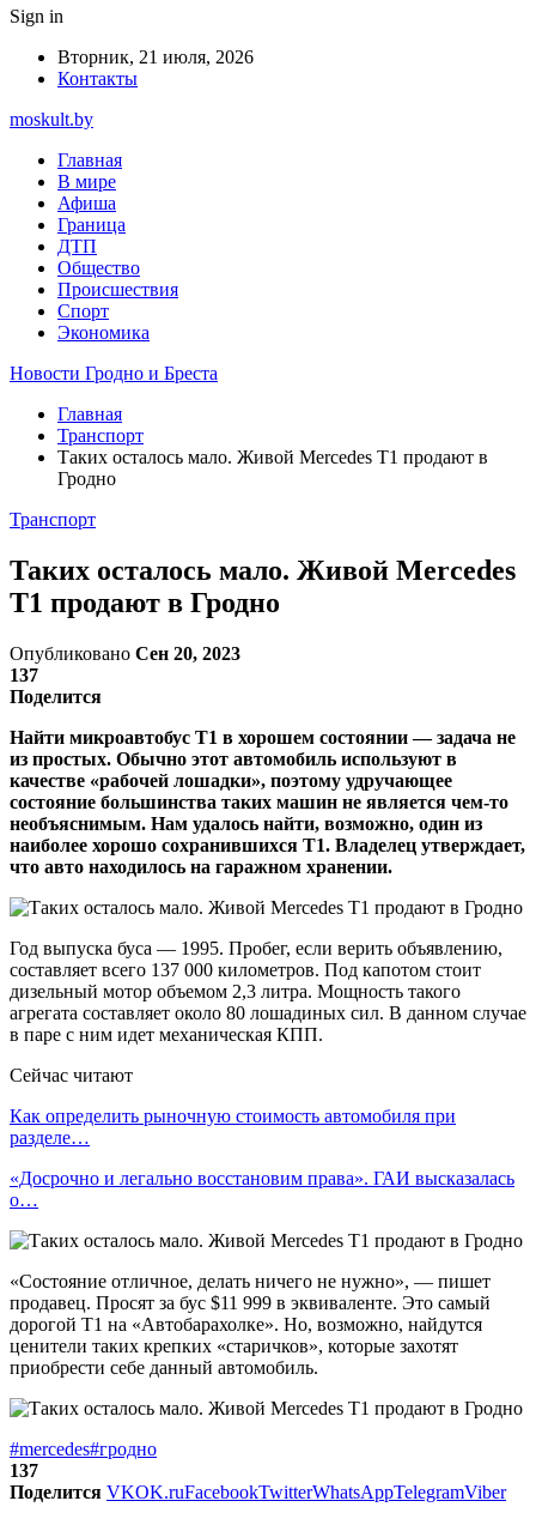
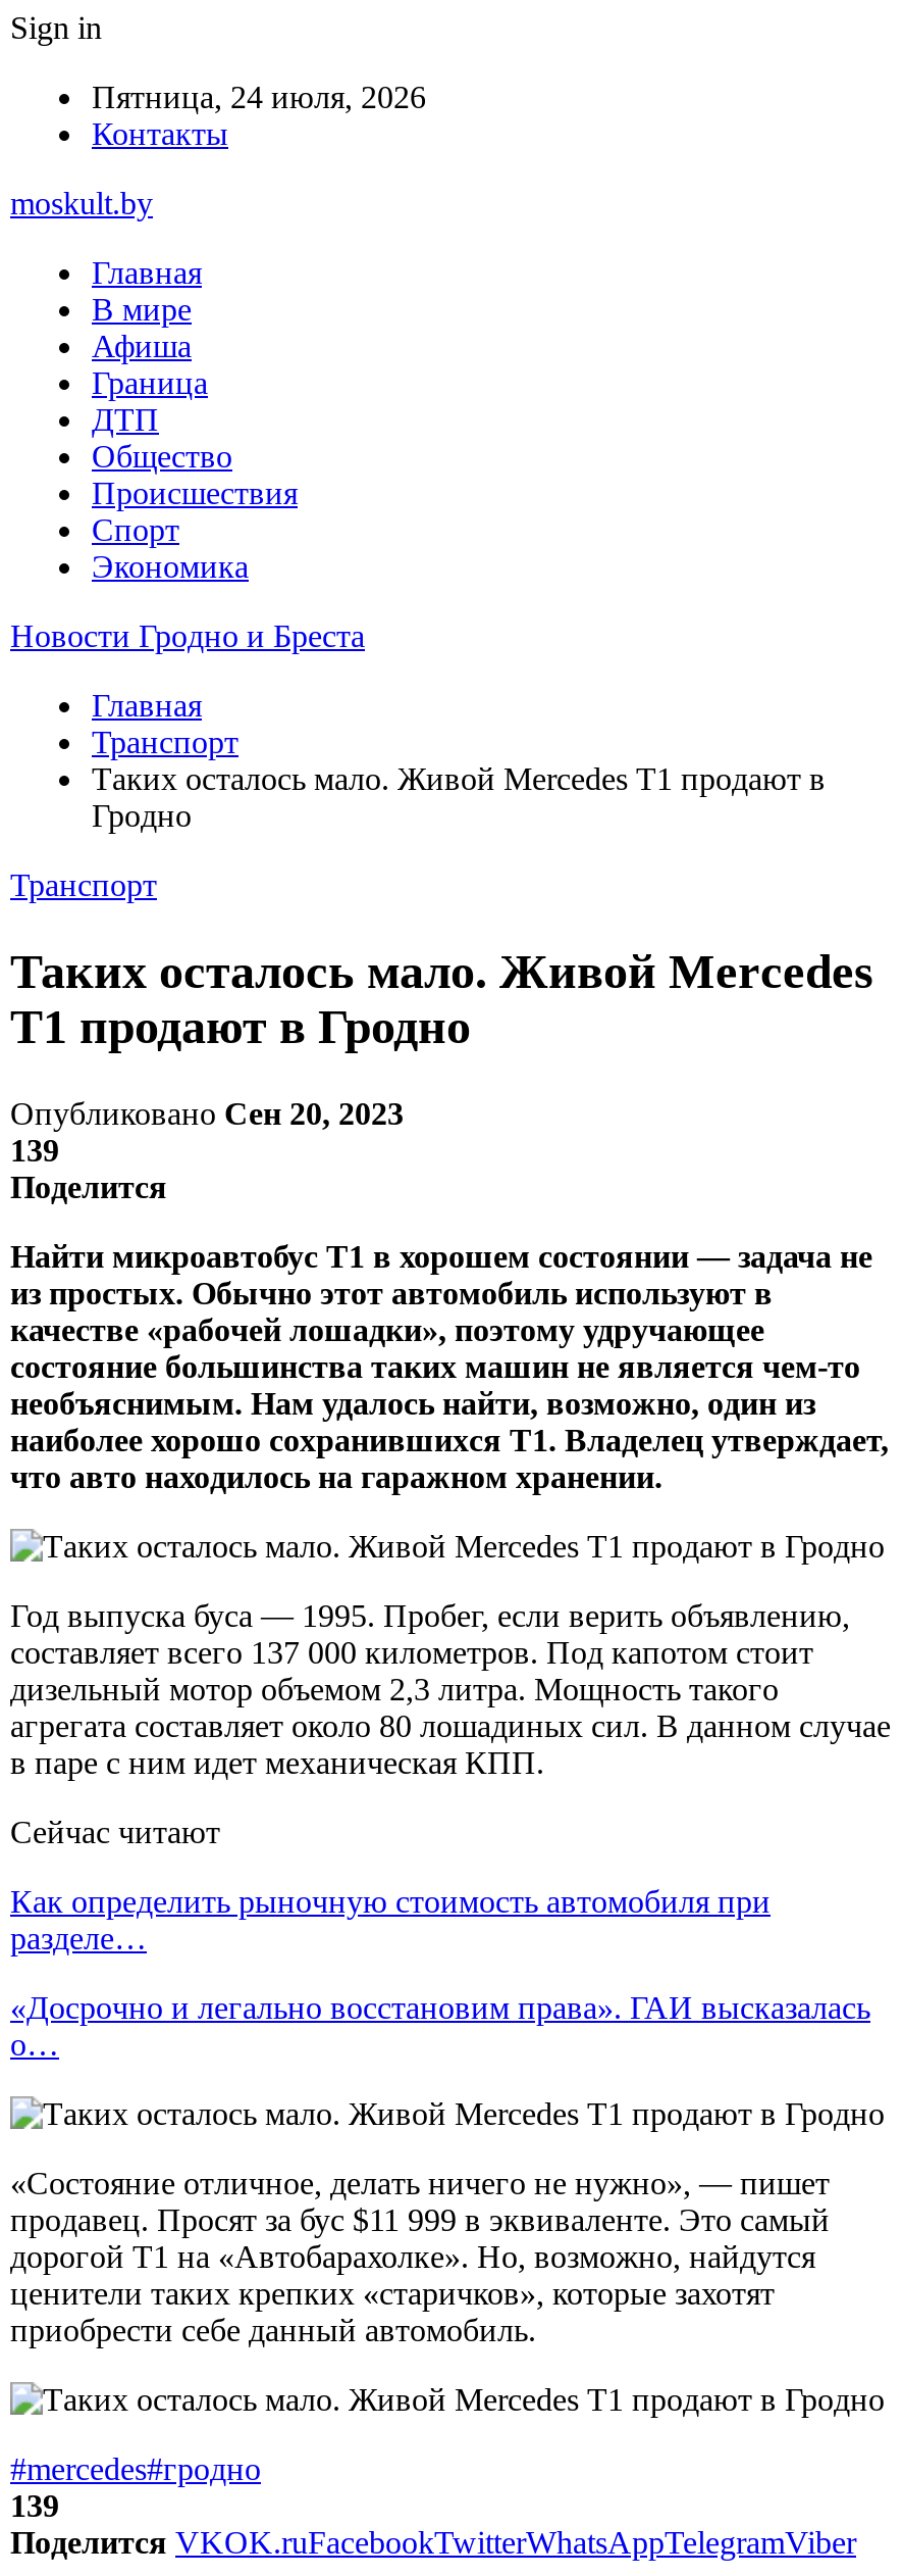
- Вторник, 21 июля, 2026
+ Пятница, 24 июля, 2026

- 137
+ 139

- 137
+ 139
